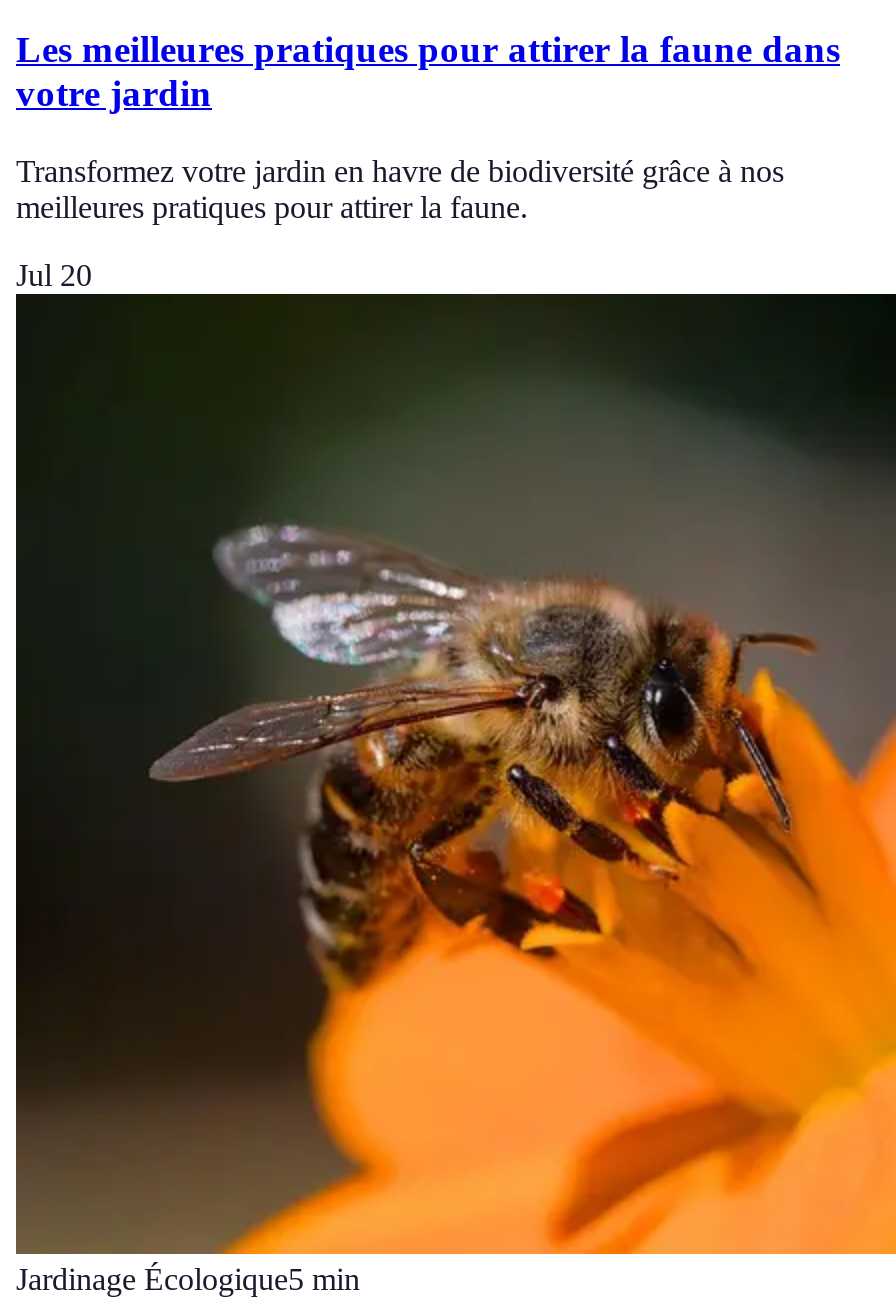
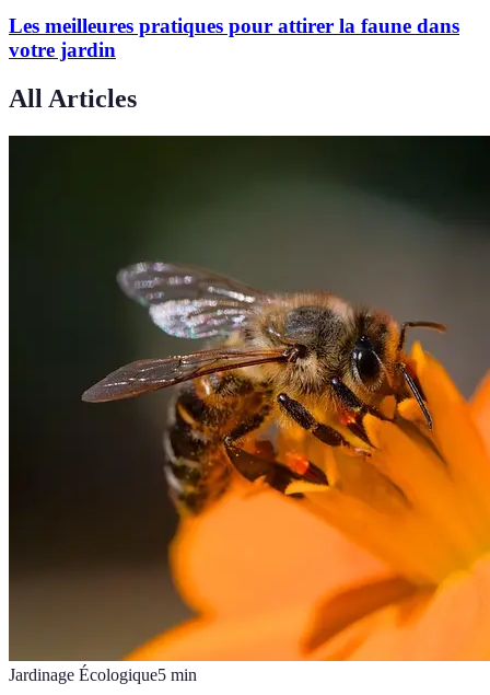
- Transformez votre jardin en havre de biodiversité grâce à nos
- meilleures pratiques pour attirer la faune.
- Jul 20
+ All Articles
